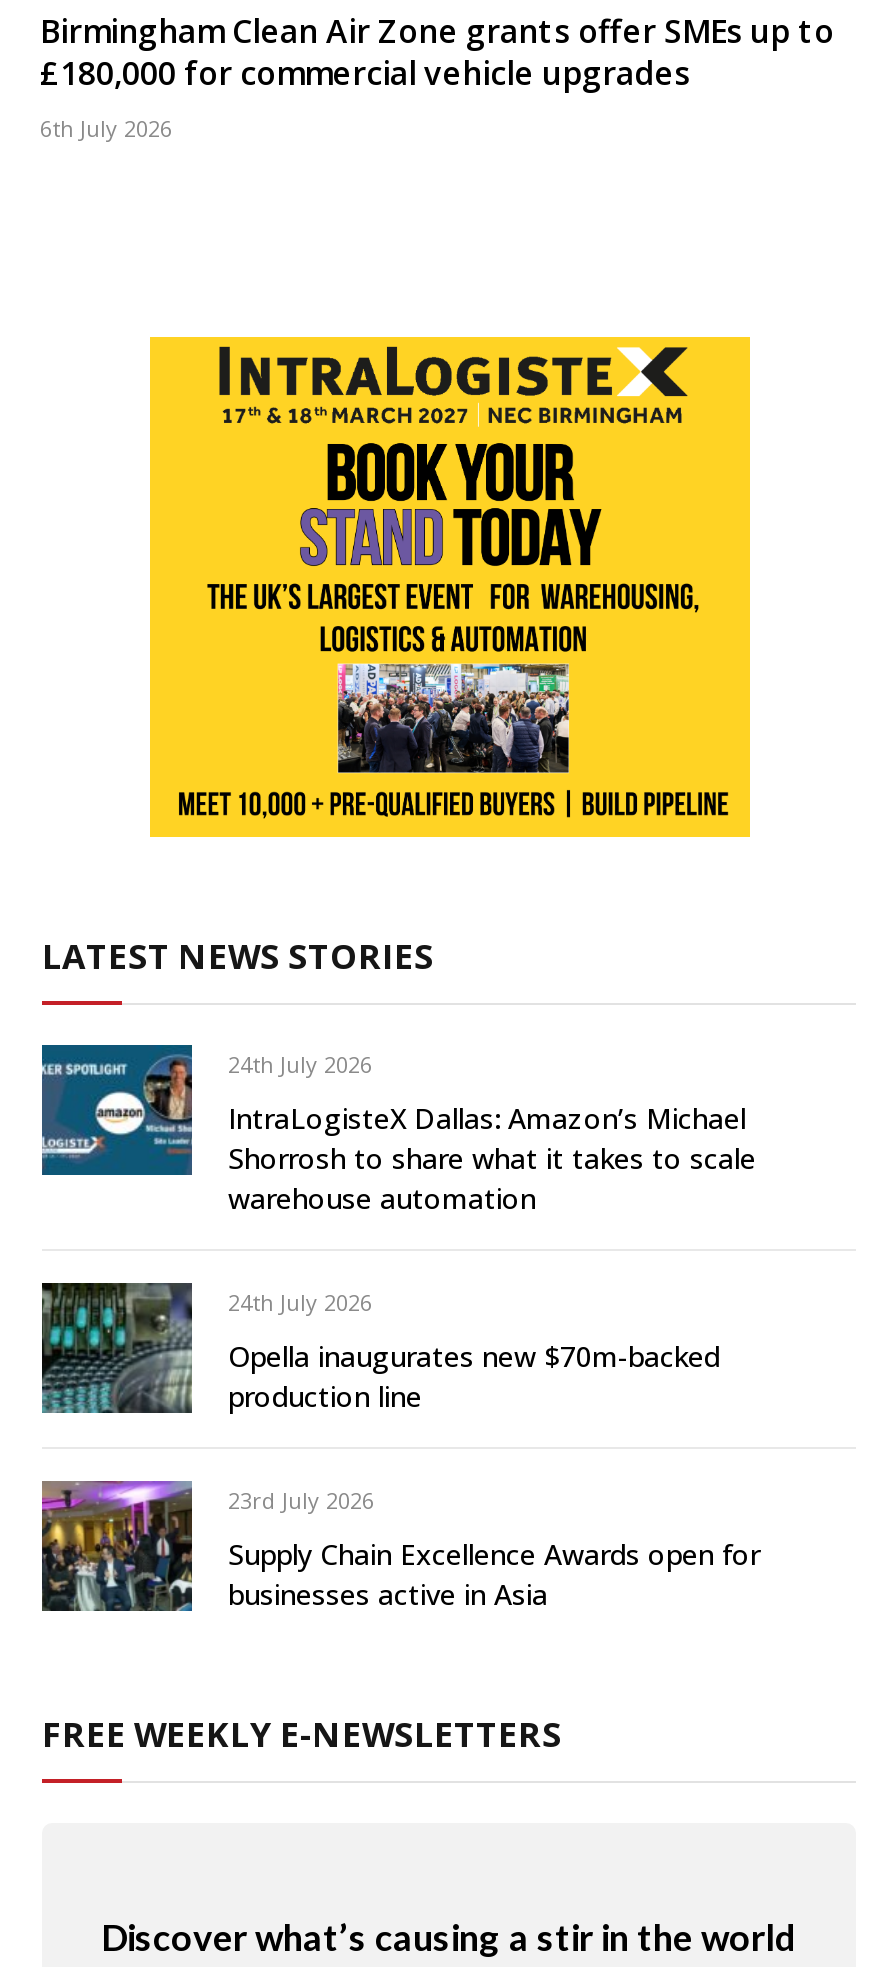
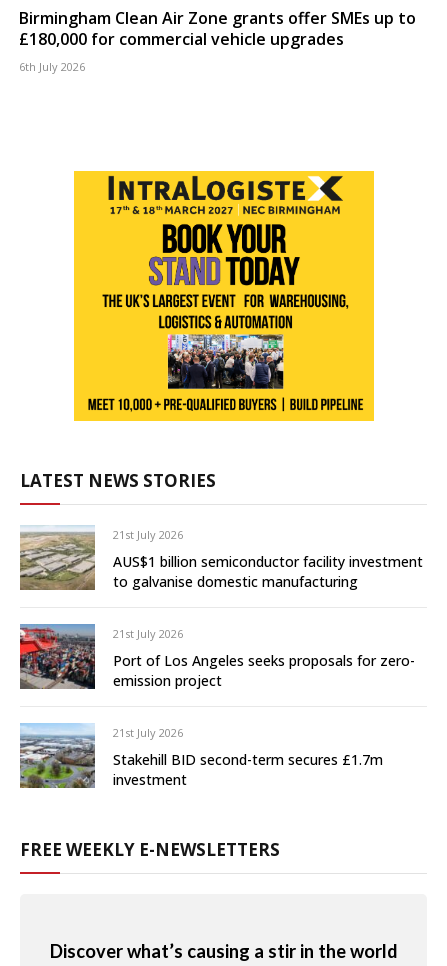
- [image]
- 24th July 2026
+ [image]
+ 21st July 2026

- IntraLogisteX Dallas: Amazon’s Michael
- Shorrosh to share what it takes to scale
- warehouse automation
+ AUS$1 billion semiconductor facility investment
+ to galvanise domestic manufacturing

- [image]
- 24th July 2026
+ [image]
+ 21st July 2026

- Opella inaugurates new $70m-backed
- production line
+ Port of Los Angeles seeks proposals for zero-
+ emission project

- [image]
- 23rd July 2026
+ [image]
+ 21st July 2026

- Supply Chain Excellence Awards open for
- businesses active in Asia
+ Stakehill BID second-term secures £1.7m
+ investment
